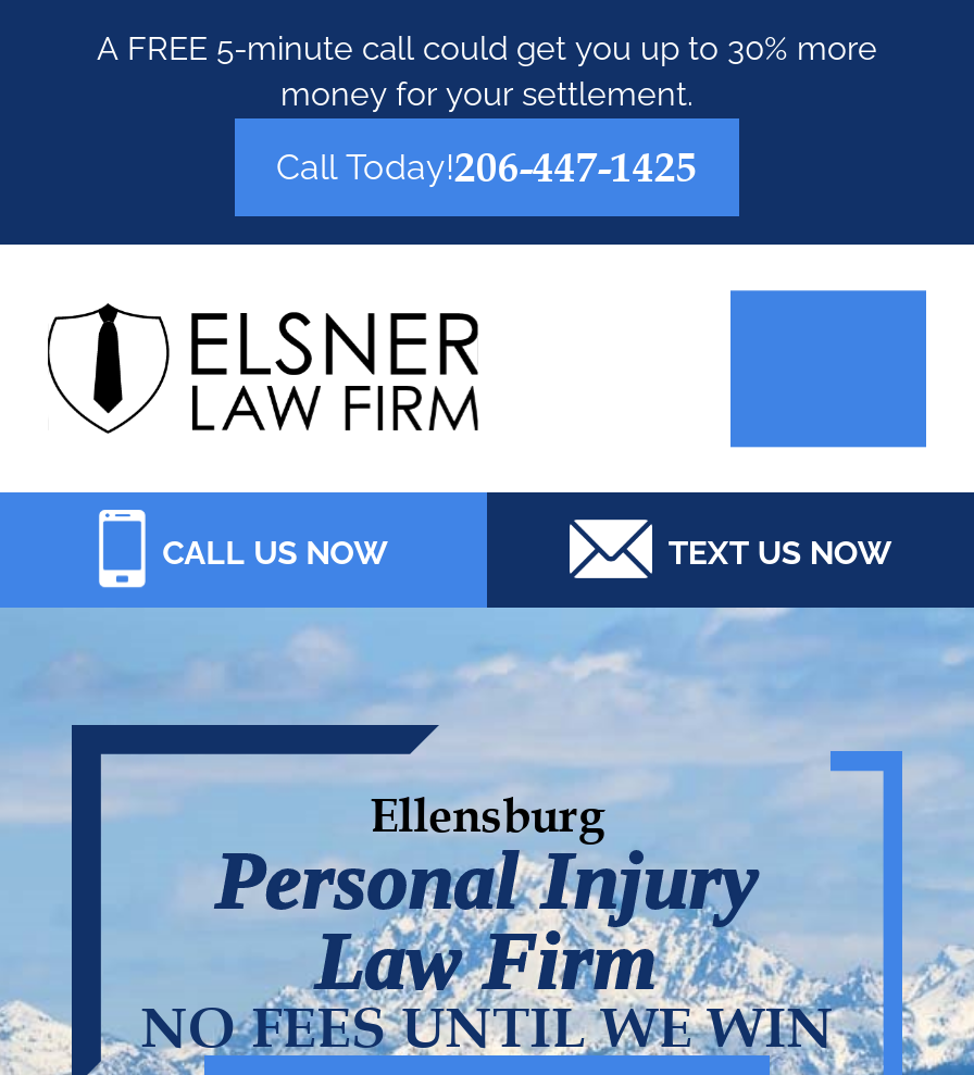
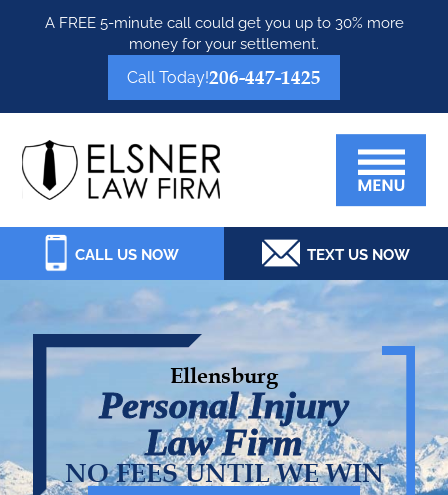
+ [image]
